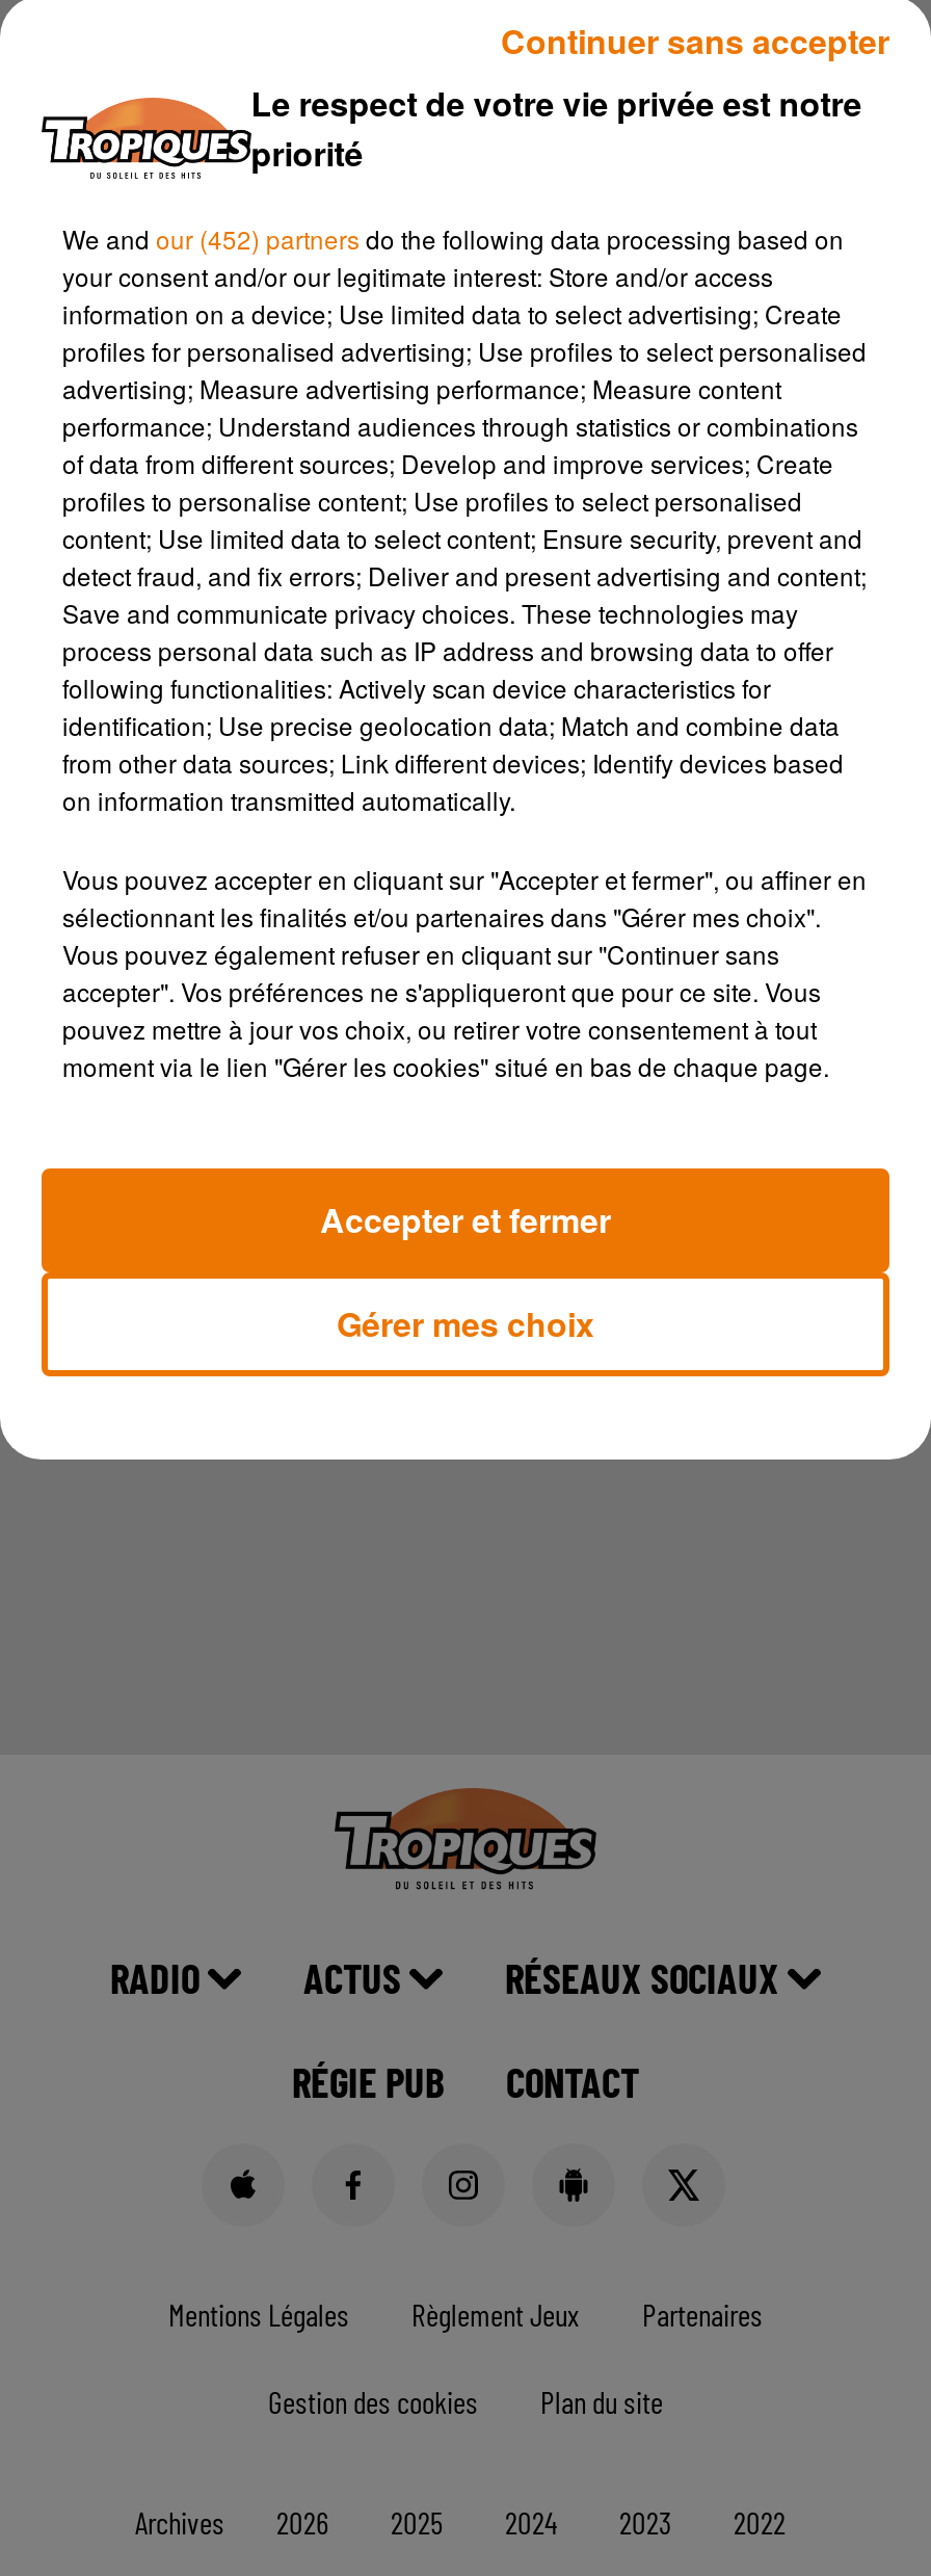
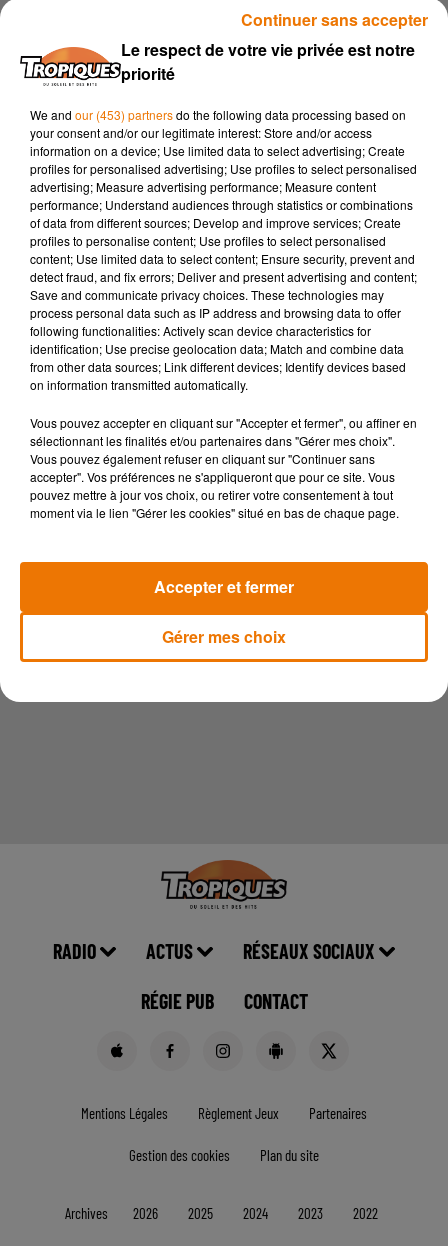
- We and our (452) partners do the following data processing based on
+ We and our (453) partners do the following data processing based on
